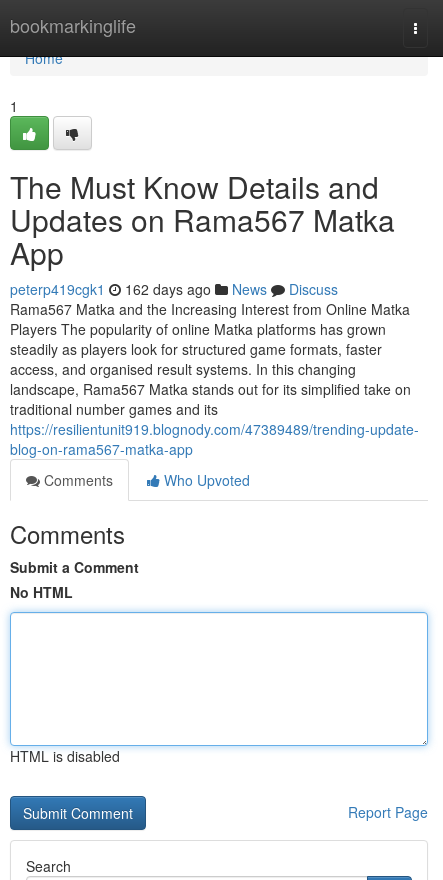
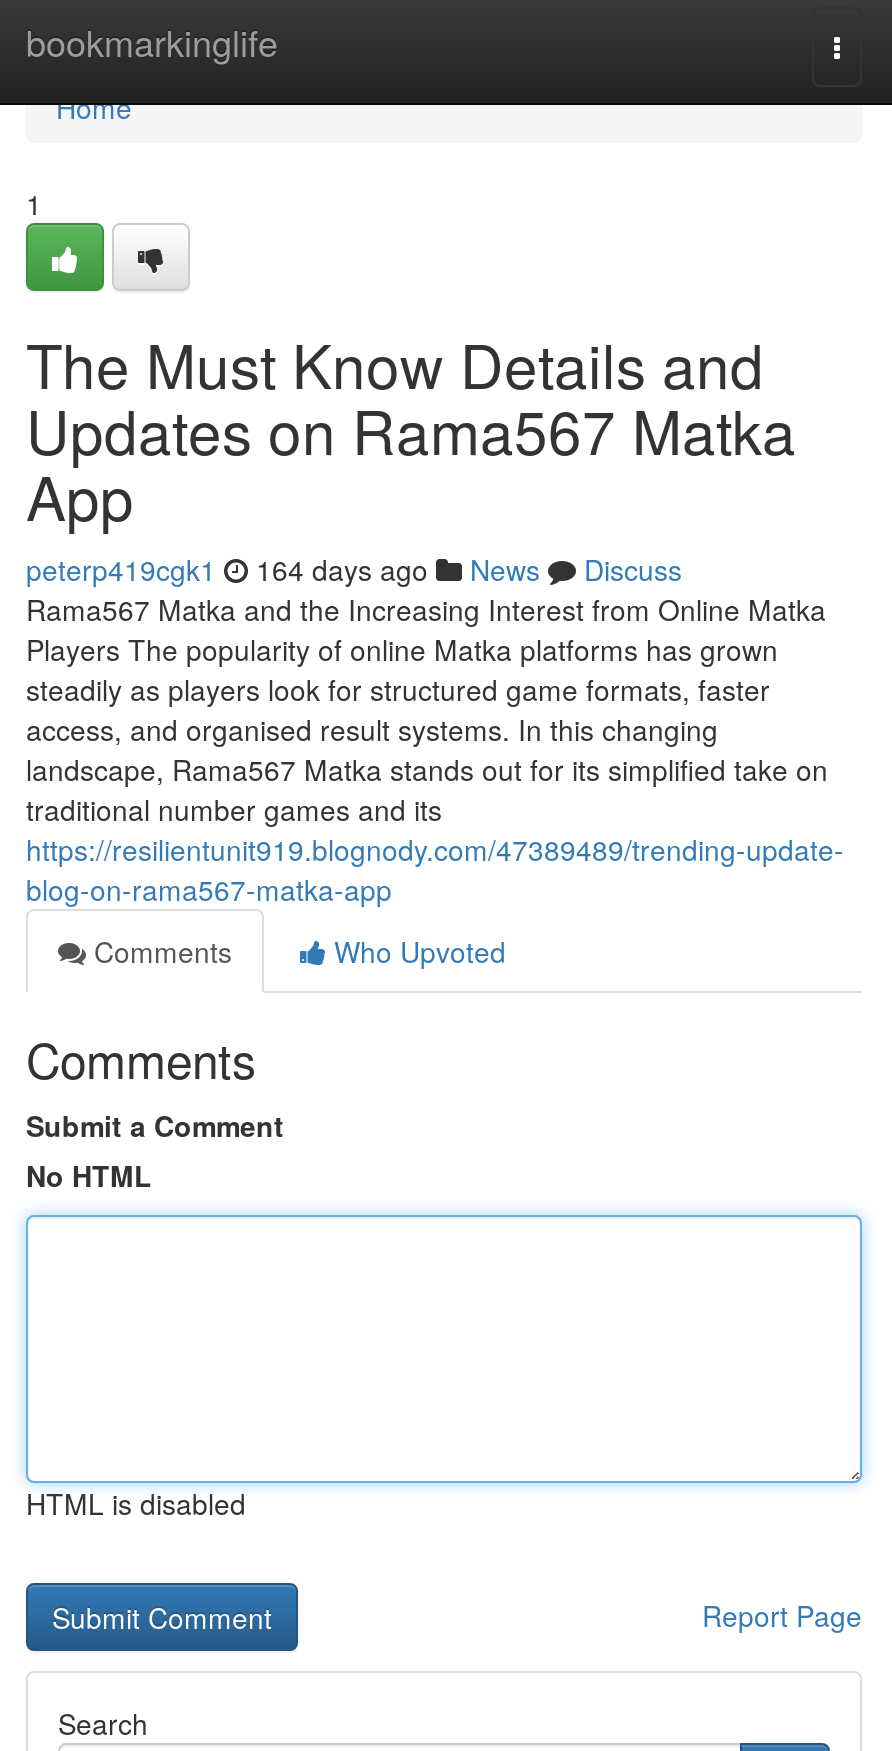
- peterp419cgk1 162 days ago News Discuss
+ peterp419cgk1 164 days ago News Discuss
